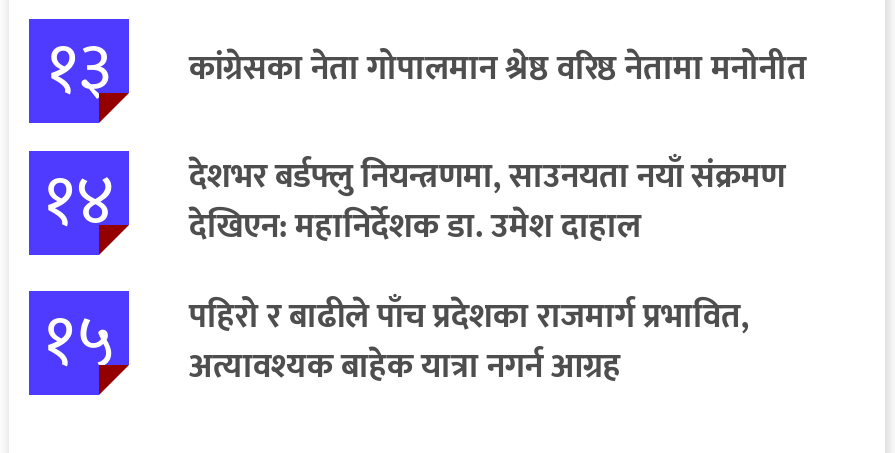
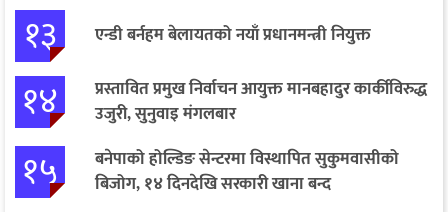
- कांग्रेसका नेता गोपालमान श्रेष्ठ वरिष्ठ नेतामा मनोनीत
+ एन्डी बर्नहम बेलायतको नयाँ प्रधानमन्त्री नियुक्त

- देशभर बर्डफ्लु नियन्त्रणमा, साउनयता नयाँ संक्रमण
- देखिएन: महानिर्देशक डा. उमेश दाहाल
+ प्रस्तावित प्रमुख निर्वाचन आयुक्त मानबहादुर कार्कीविरुद्ध
+ उजुरी, सुनुवाइ मंगलबार

- पहिरो र बाढीले पाँच प्रदेशका राजमार्ग प्रभावित,
- अत्यावश्यक बाहेक यात्रा नगर्न आग्रह
+ बनेपाको होल्डिङ सेन्टरमा विस्थापित सुकुमवासीको
+ बिजोग, १४ दिनदेखि सरकारी खाना बन्द
